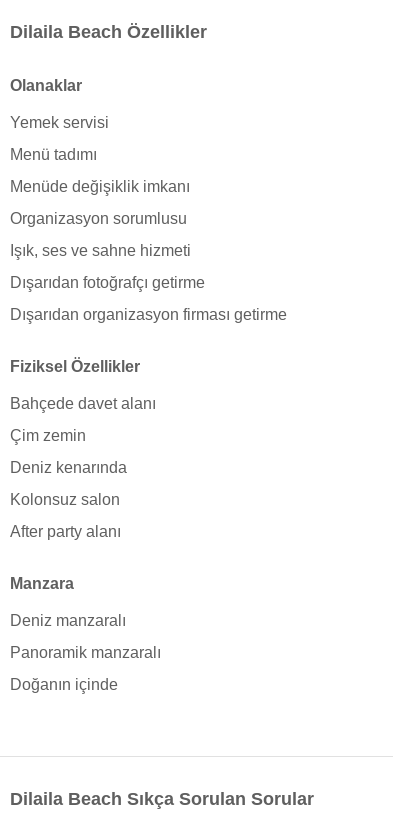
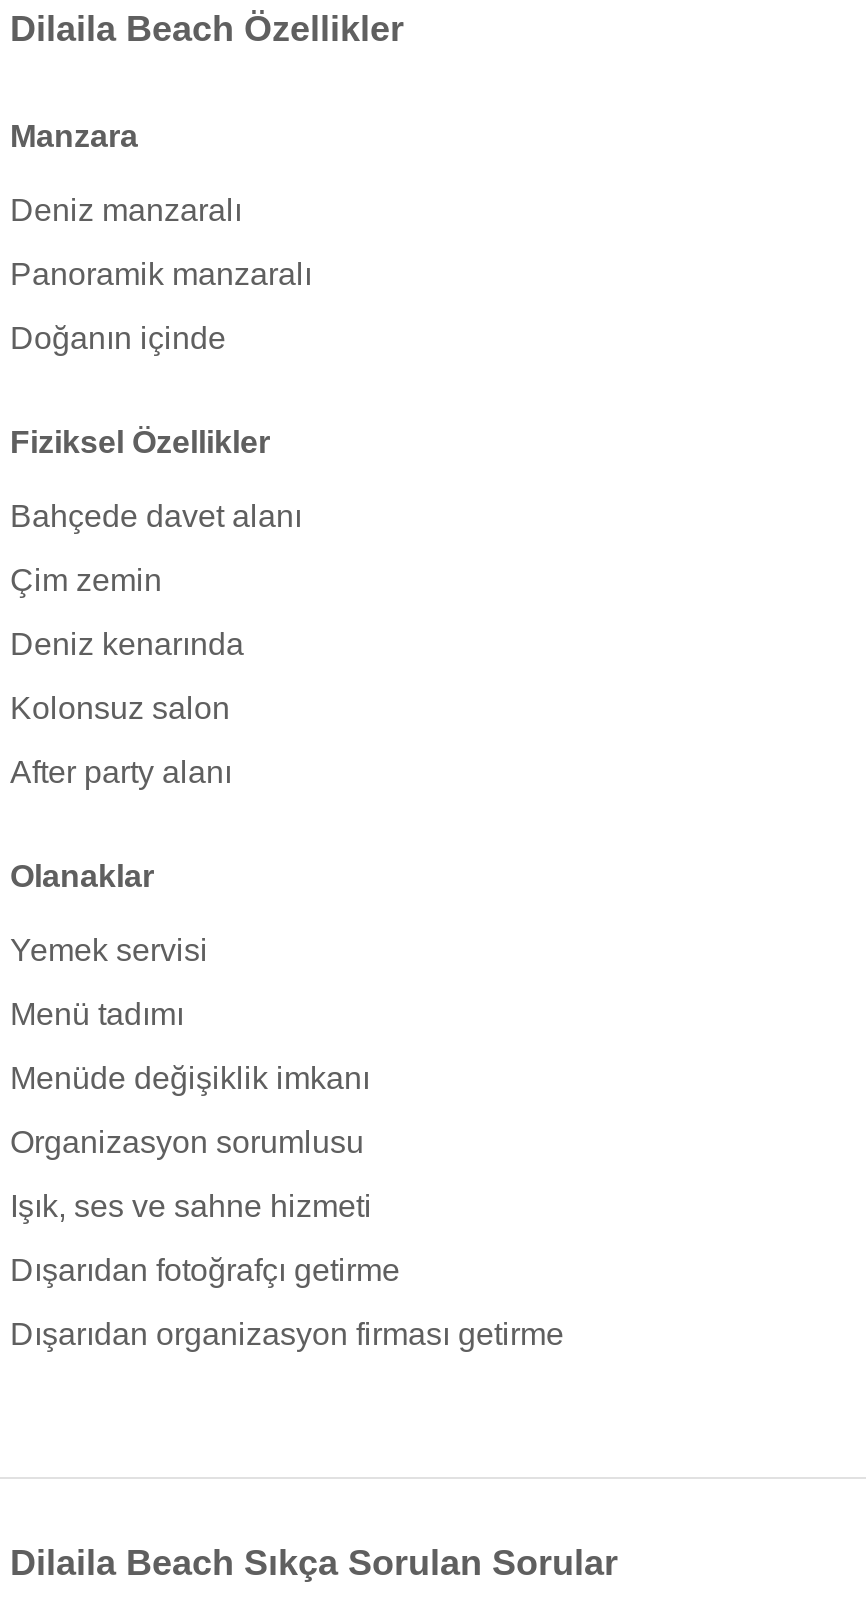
moved down: Olanaklar | Yemek servisi | Menü tadımı | Menüde değişiklik imkanı | Organizasyon sorumlusu | Işık, ses ve sahne hizmeti | Dışarıdan fotoğrafçı getirme | Dışarıdan organizasyon firması getirme

moved up: Fiziksel Özellikler | Bahçede davet alanı | Çim zemin | ... | Panoramik manzaralı | Doğanın içinde
